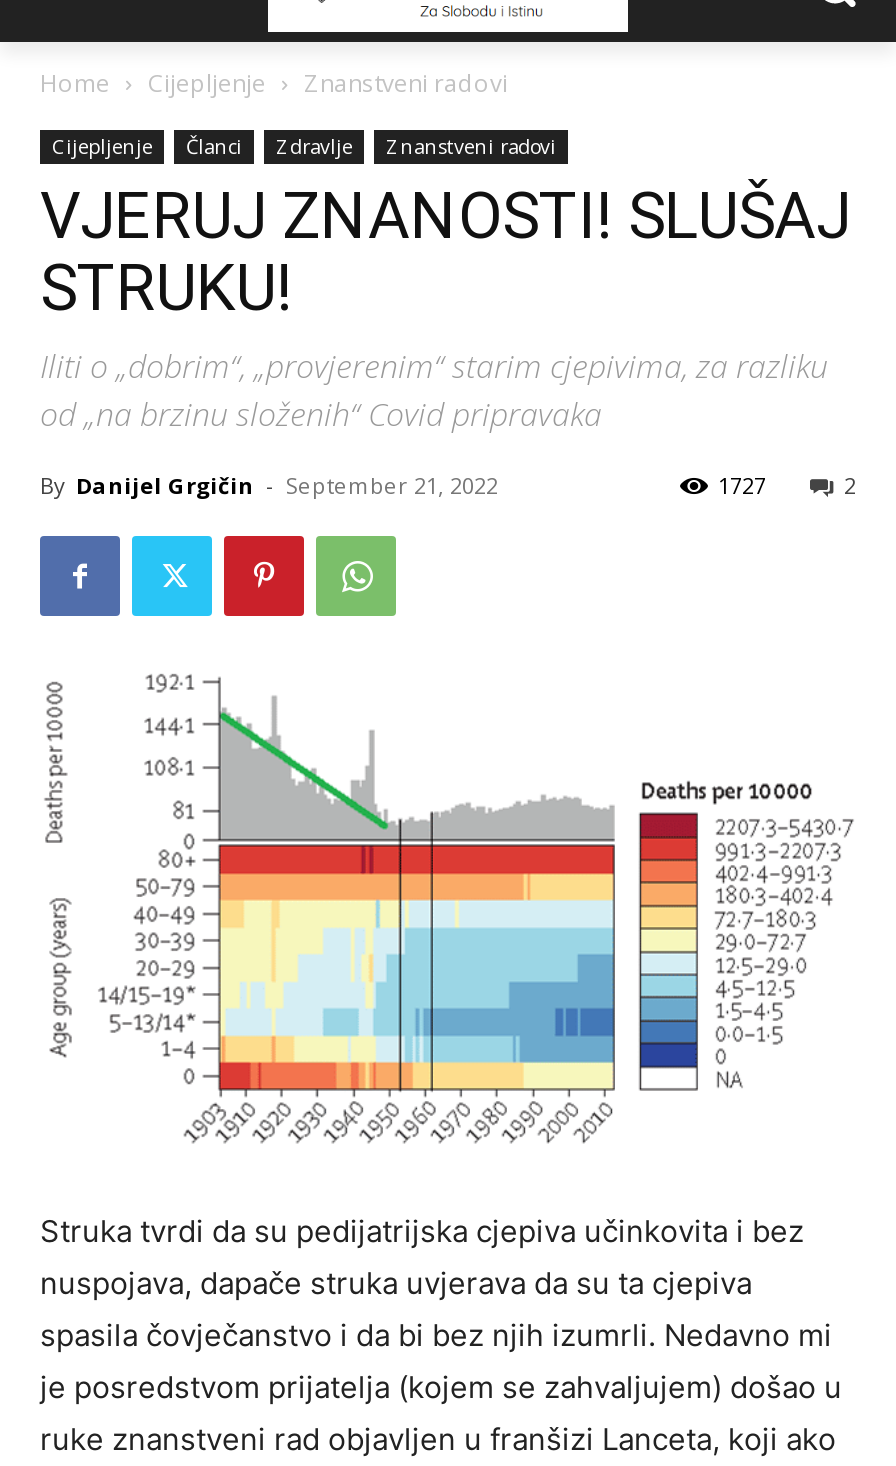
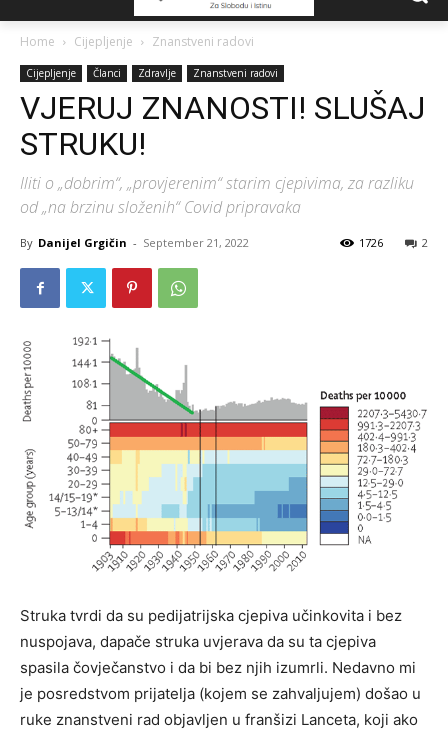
- 1727
+ 1726
